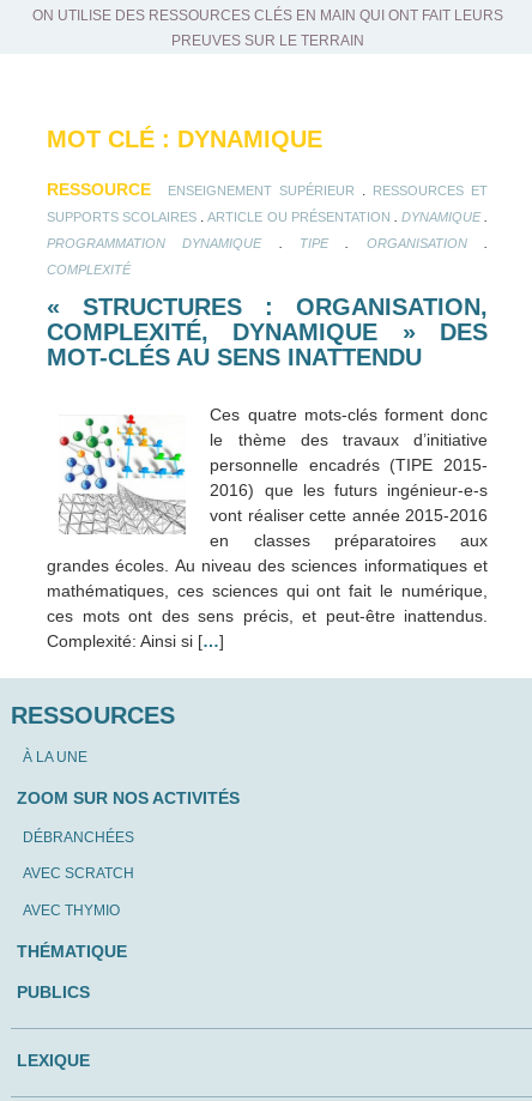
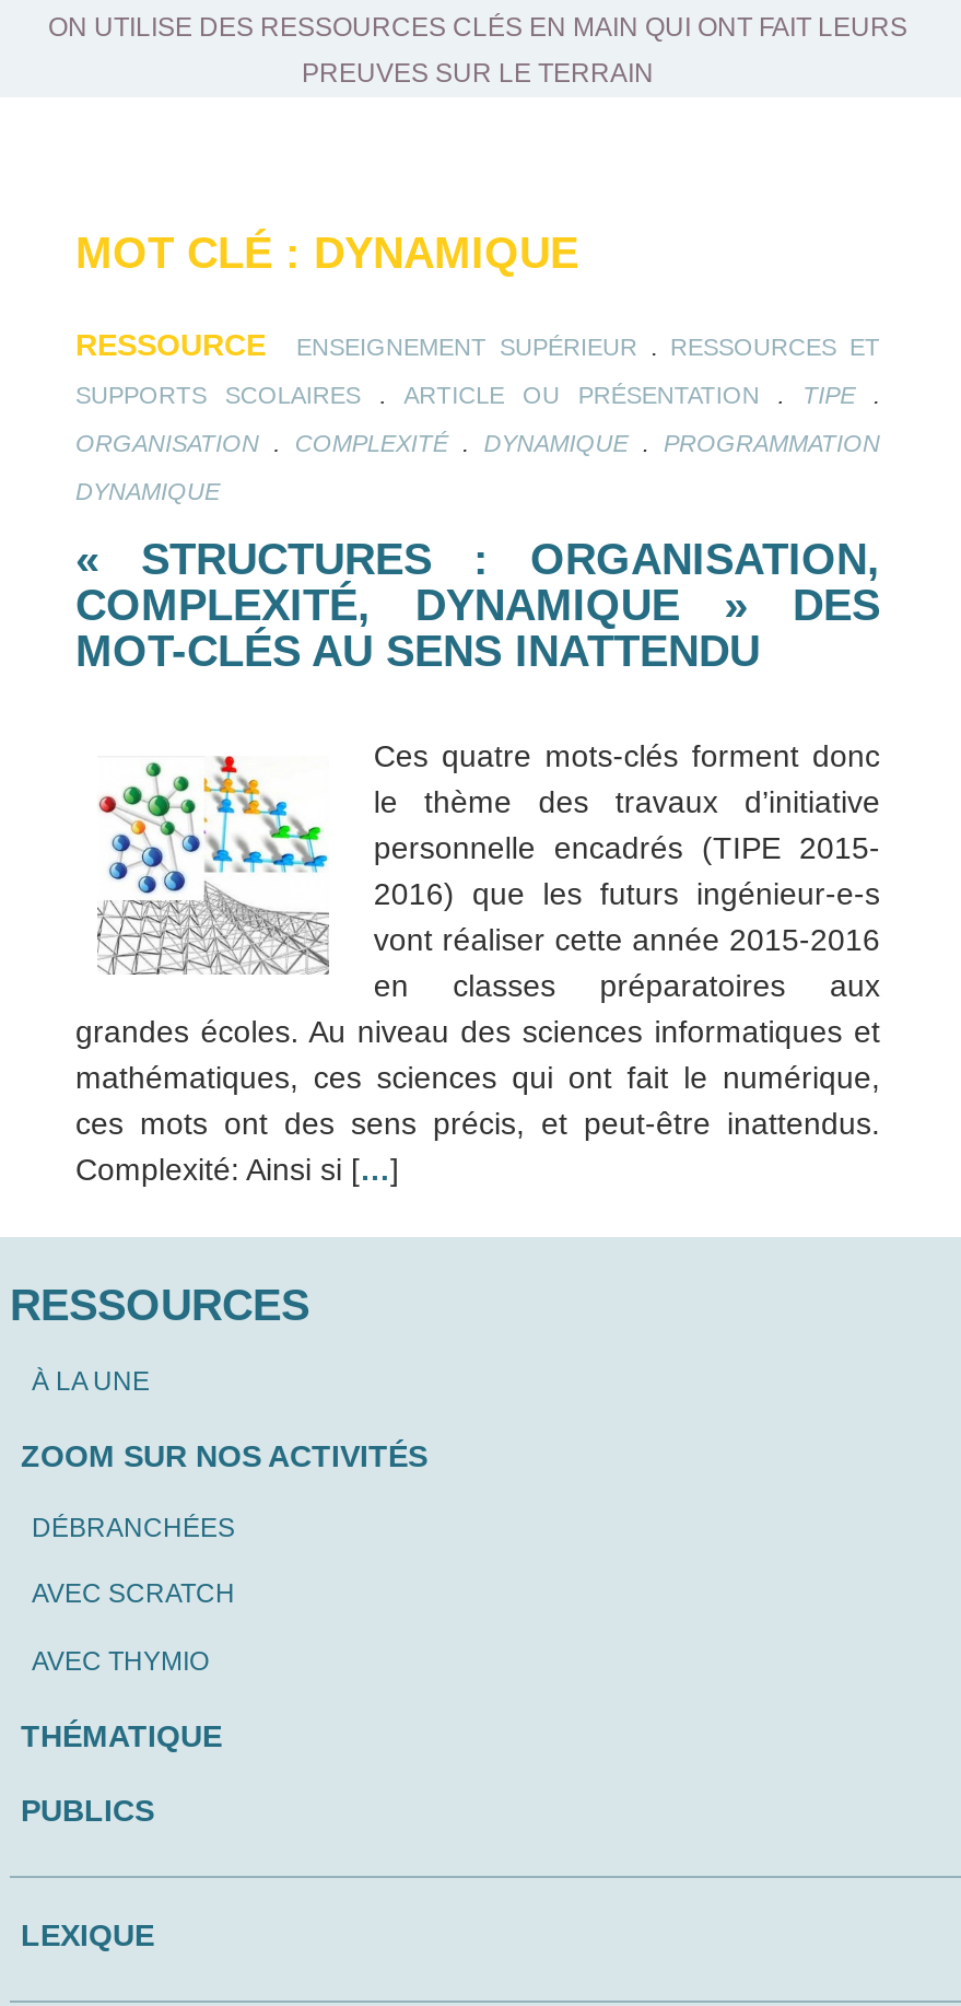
- SUPPORTS SCOLAIRES. ARTICLE OU PRÉSENTATION. DYNAMIQUE.
+ SUPPORTS SCOLAIRES. ARTICLE OU PRÉSENTATION. TIPE.

- PROGRAMMATION DYNAMIQUE. TIPE. ORGANISATION.
+ ORGANISATION. COMPLEXITÉ. DYNAMIQUE. PROGRAMMATION

- COMPLEXITÉ
+ DYNAMIQUE
